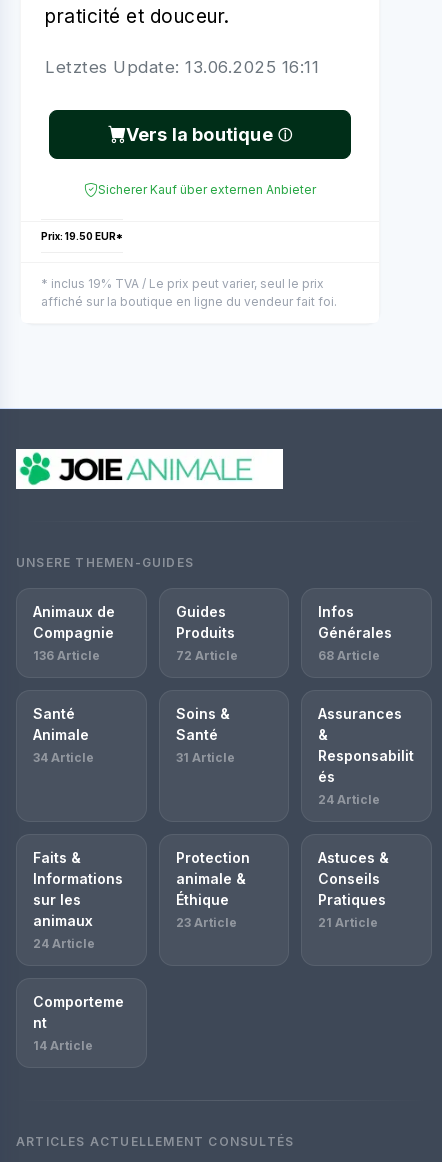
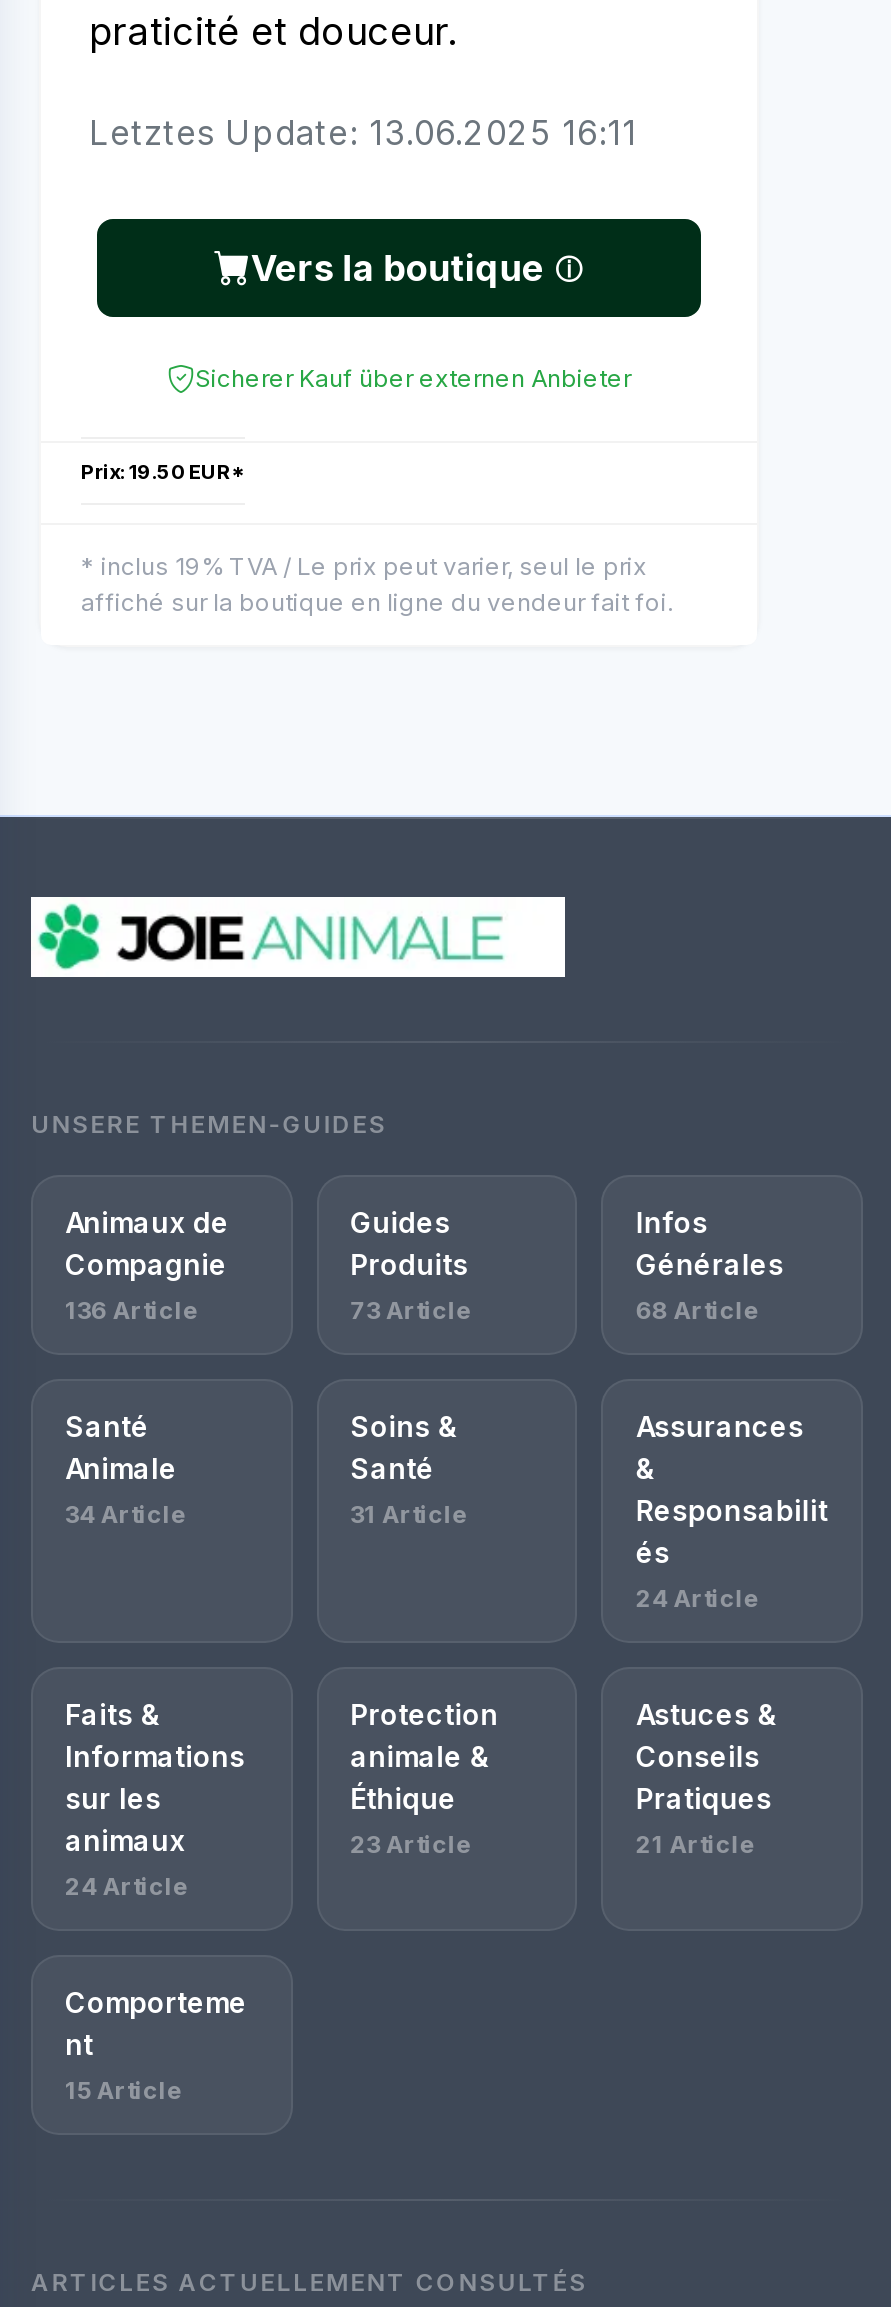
- 72 Article
+ 73 Article

- 14 Article
+ 15 Article
